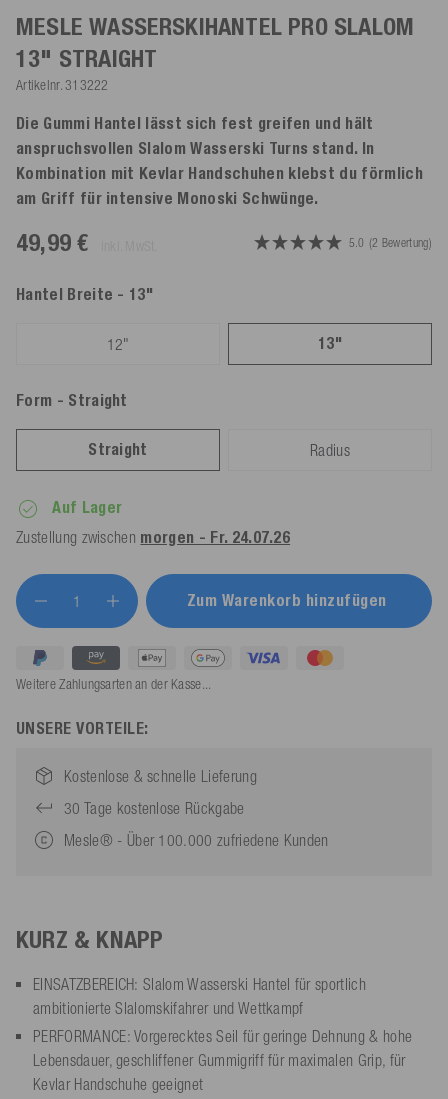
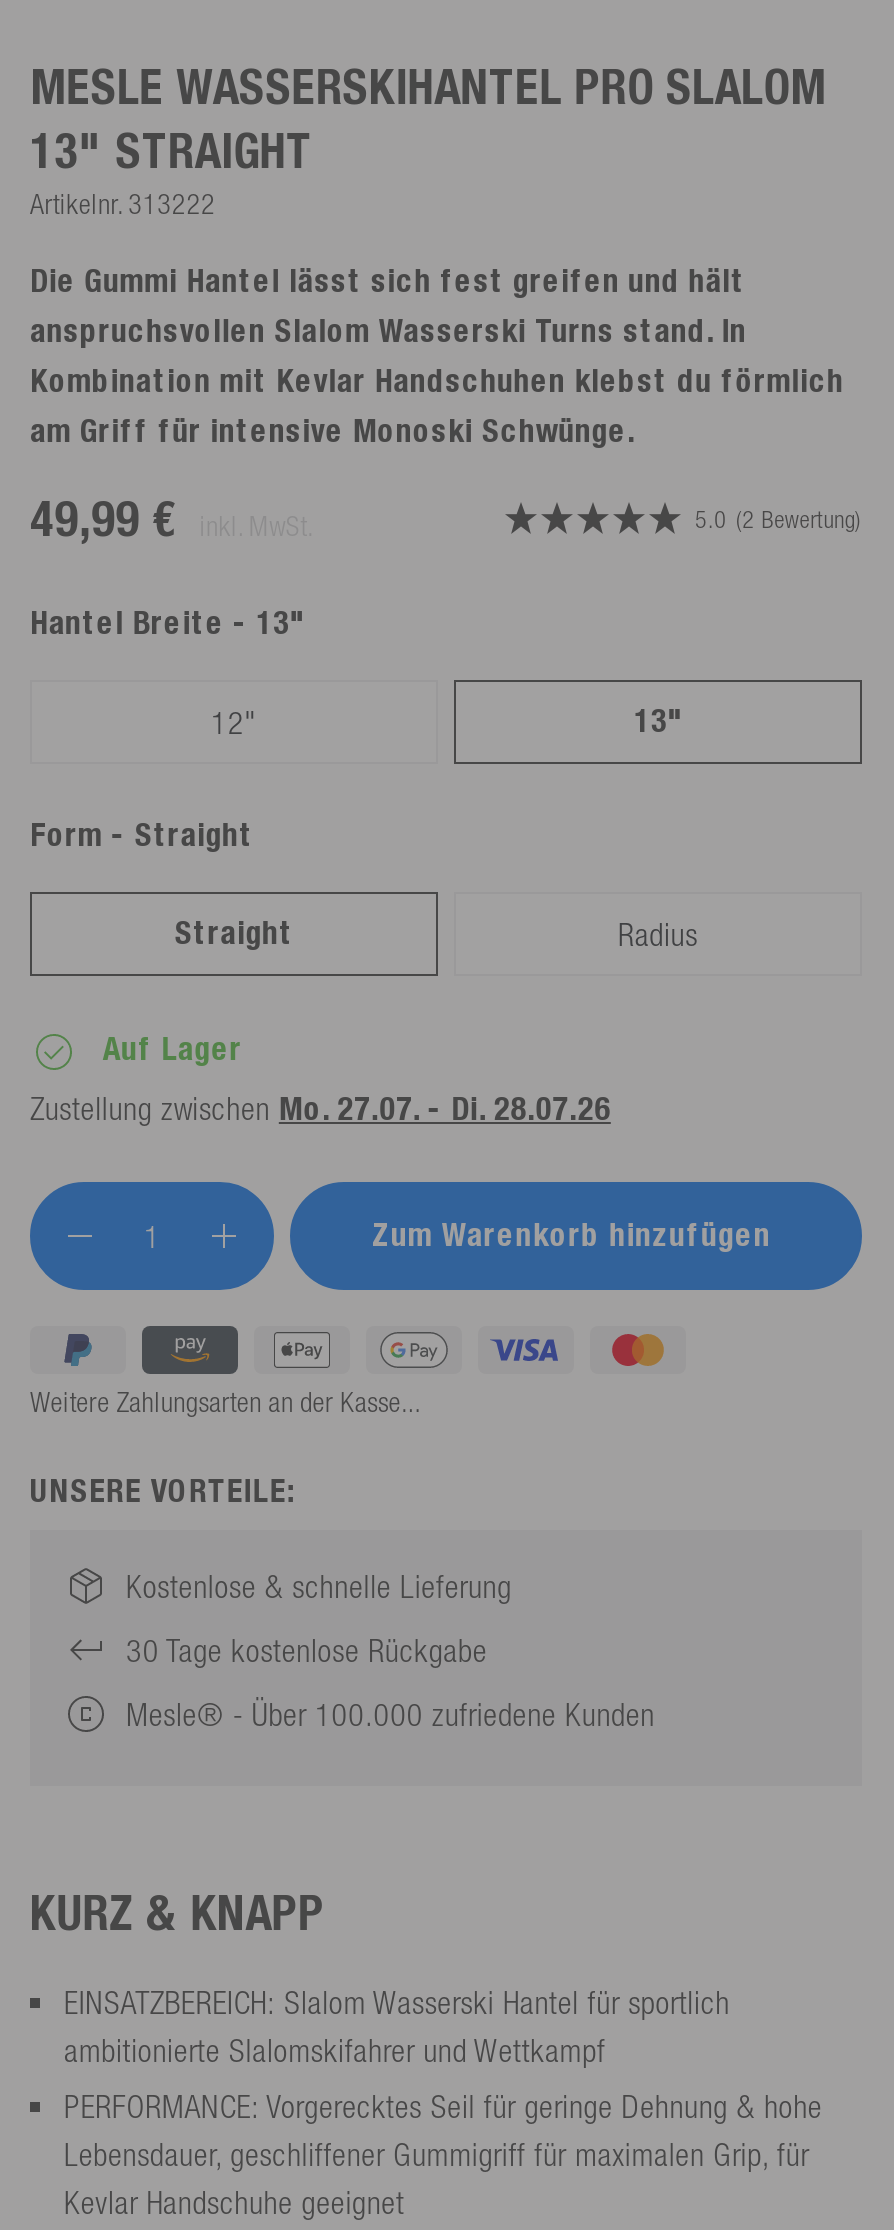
- Zustellung zwischen morgen - Fr. 24.07.26
+ Zustellung zwischen Mo. 27.07. - Di. 28.07.26
